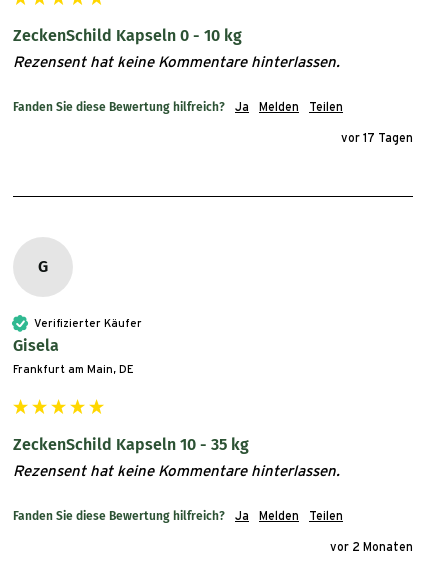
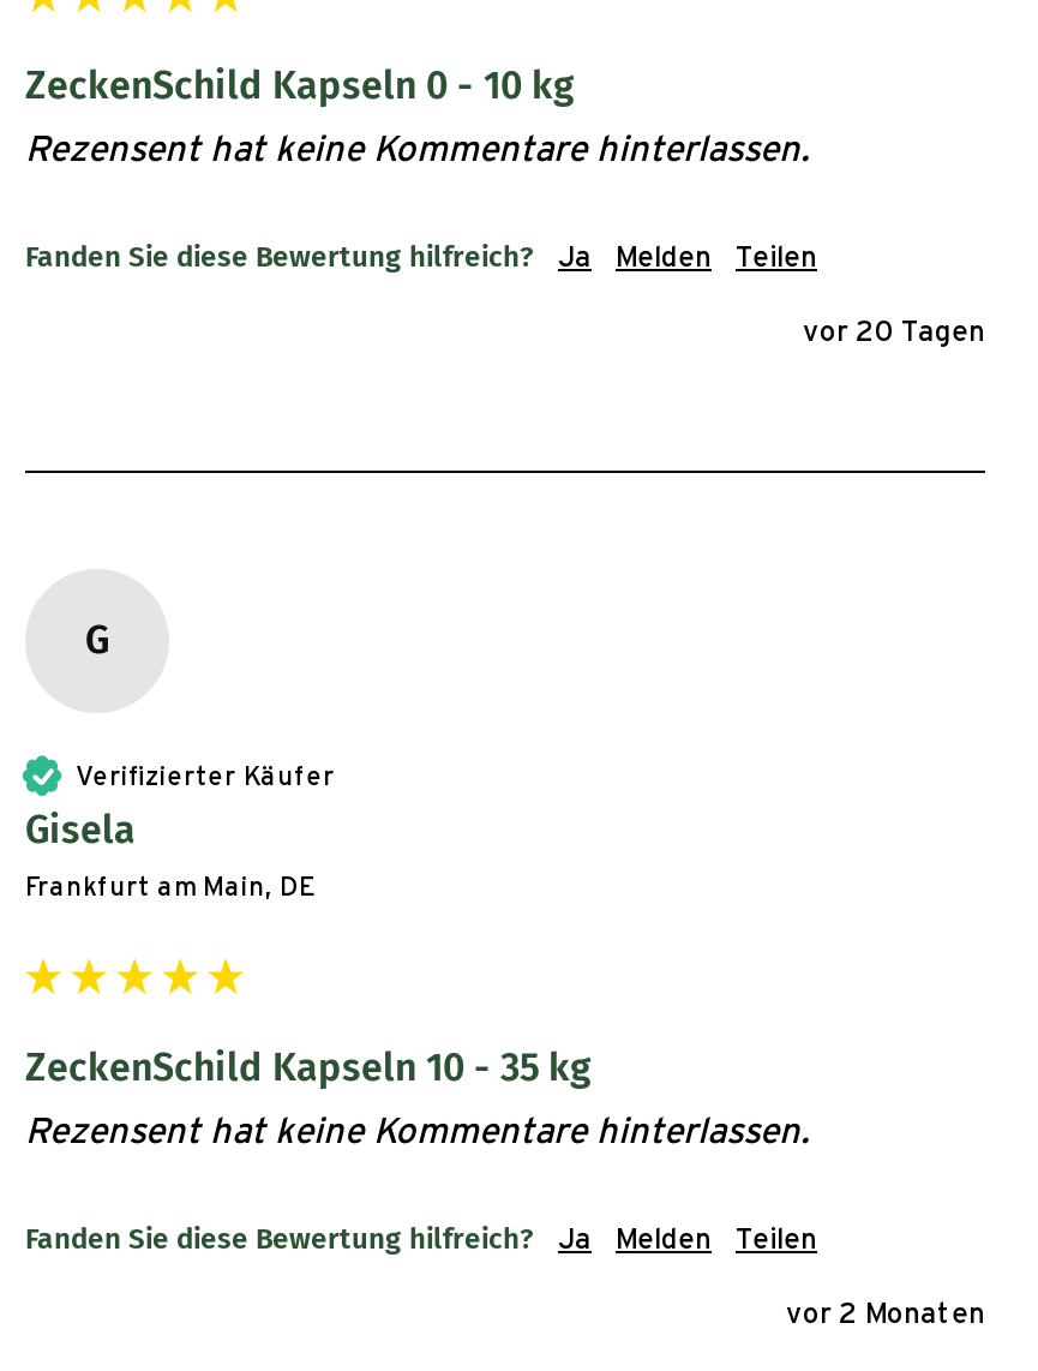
- vor 17 Tagen
+ vor 20 Tagen
